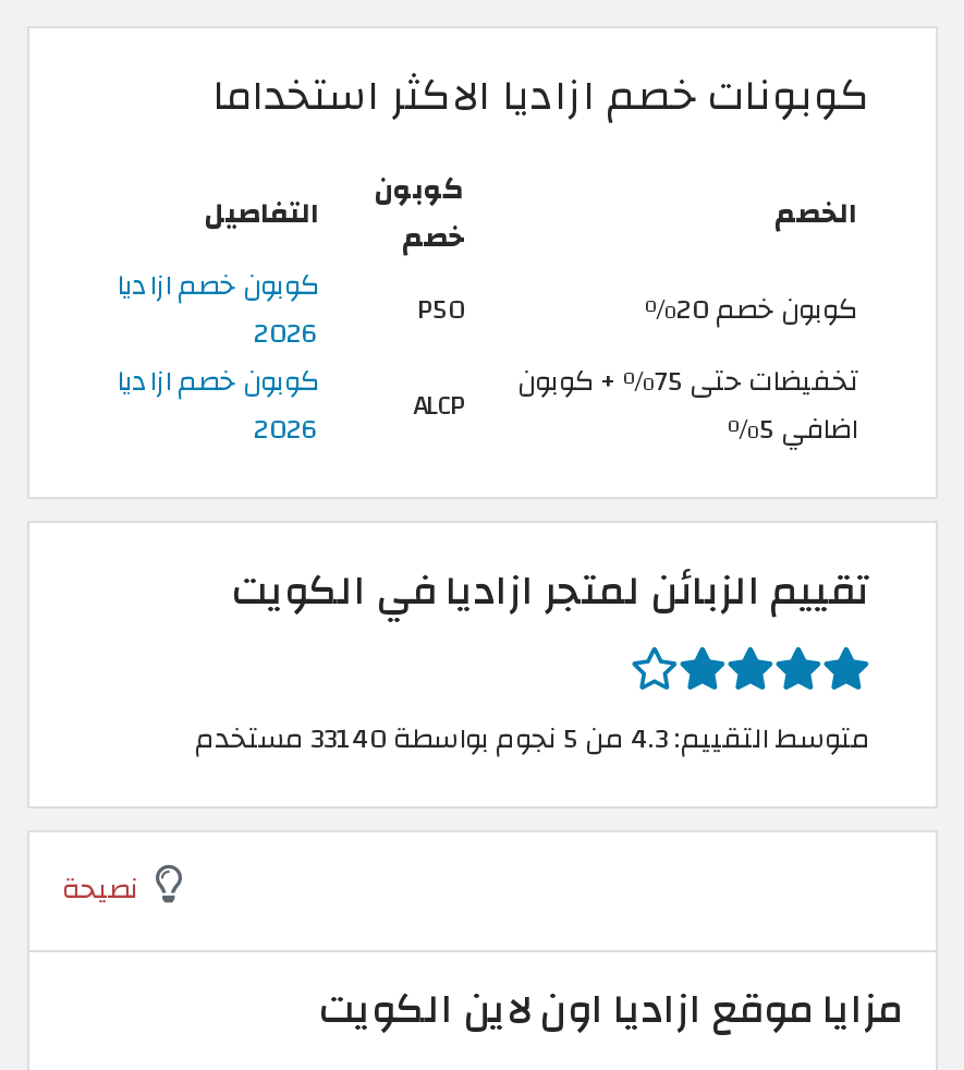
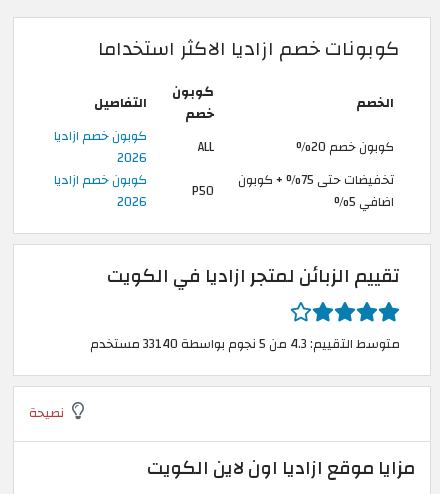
- P50
+ ALL

- ALCP
+ P50
